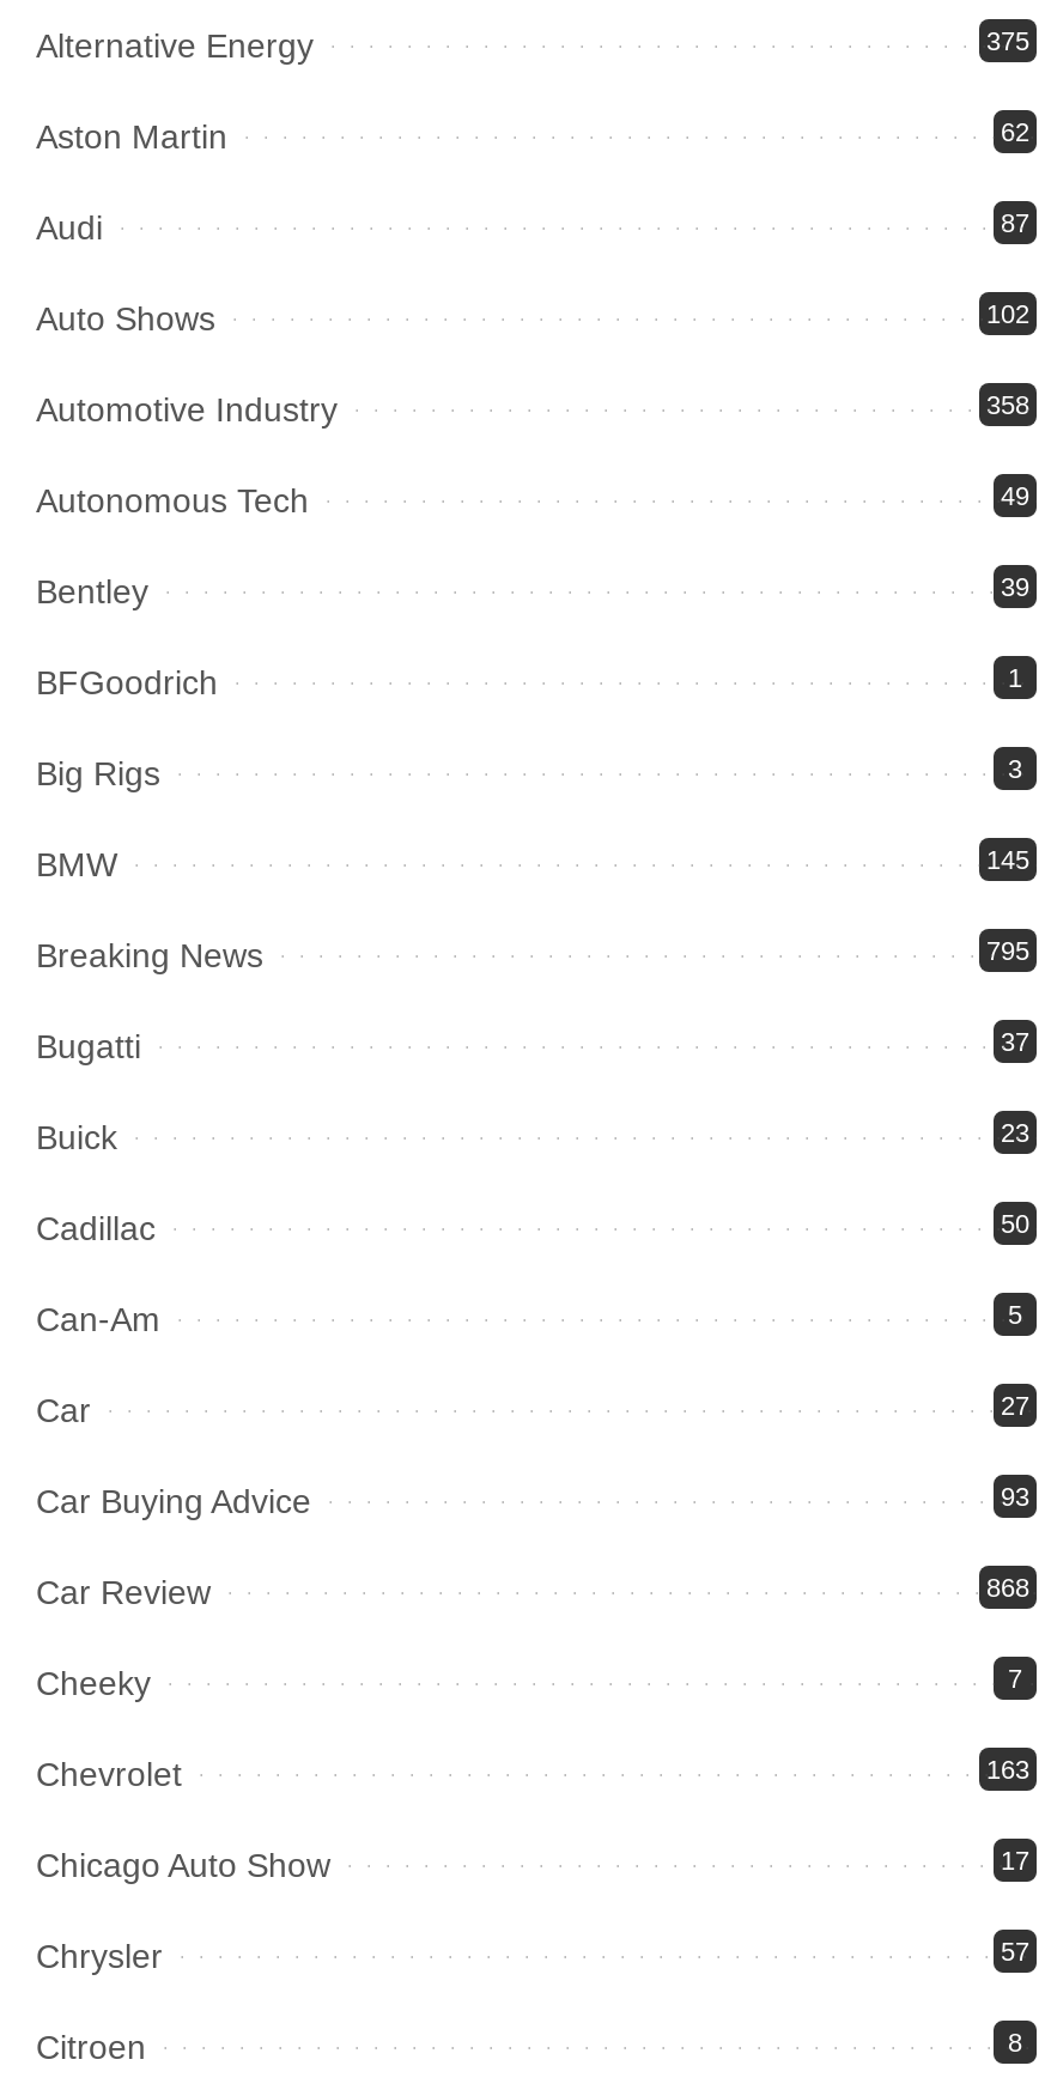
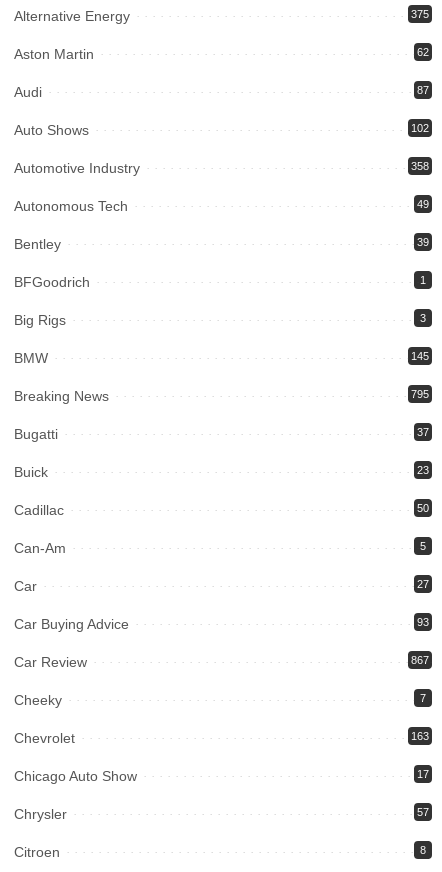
- 868
+ 867
